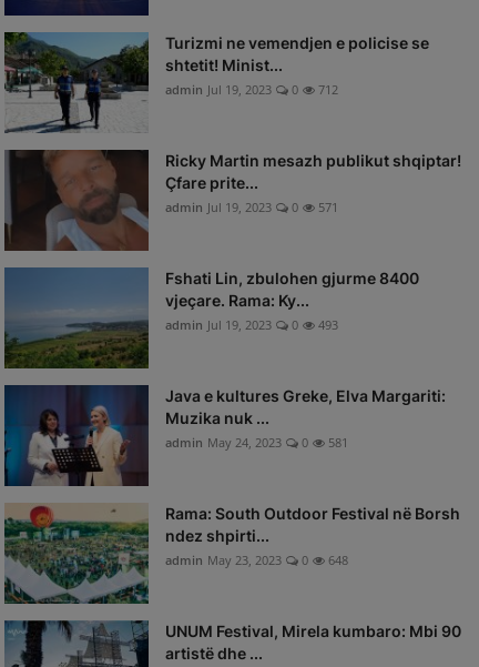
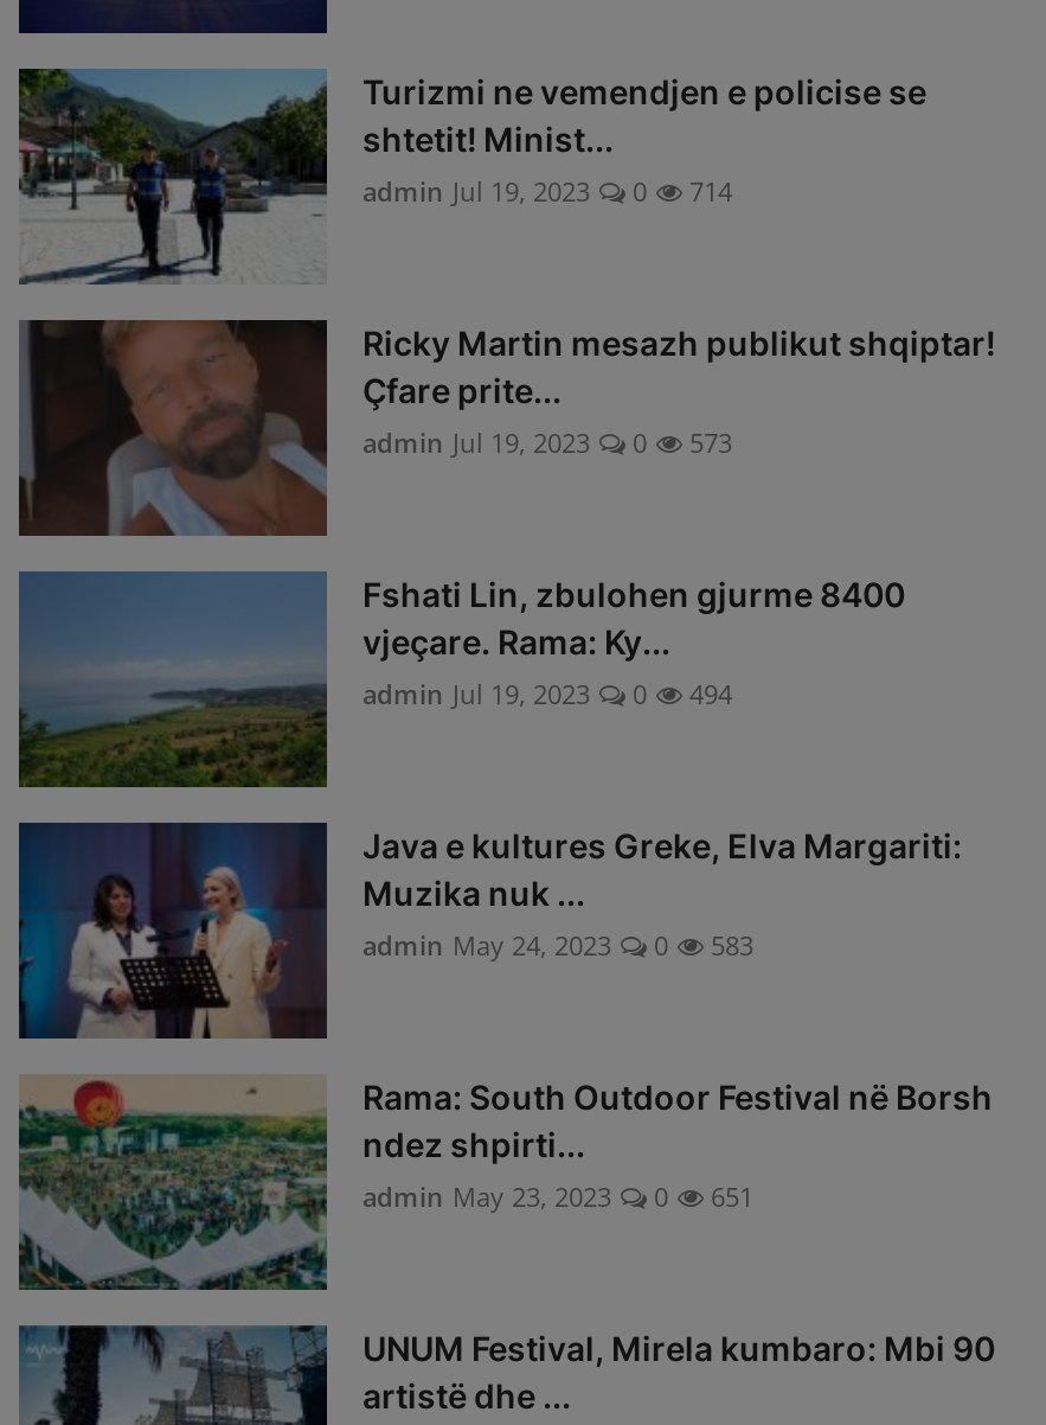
- admin Jul 19, 2023 0 712
+ admin Jul 19, 2023 0 714

- admin Jul 19, 2023 0 571
+ admin Jul 19, 2023 0 573

- admin Jul 19, 2023 0 493
+ admin Jul 19, 2023 0 494

- admin May 24, 2023 0 581
+ admin May 24, 2023 0 583

- admin May 23, 2023 0 648
+ admin May 23, 2023 0 651
